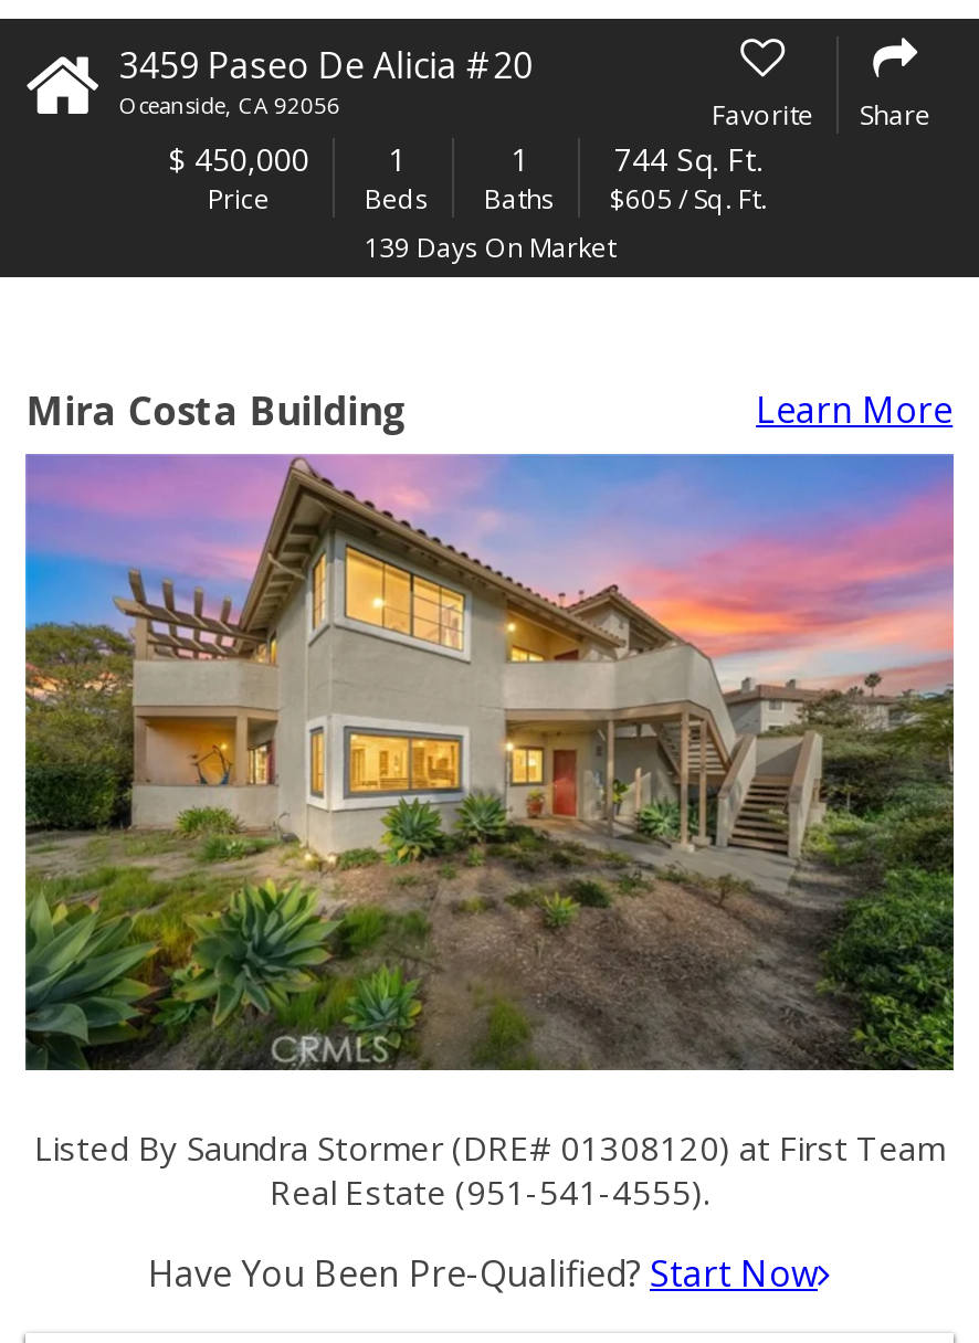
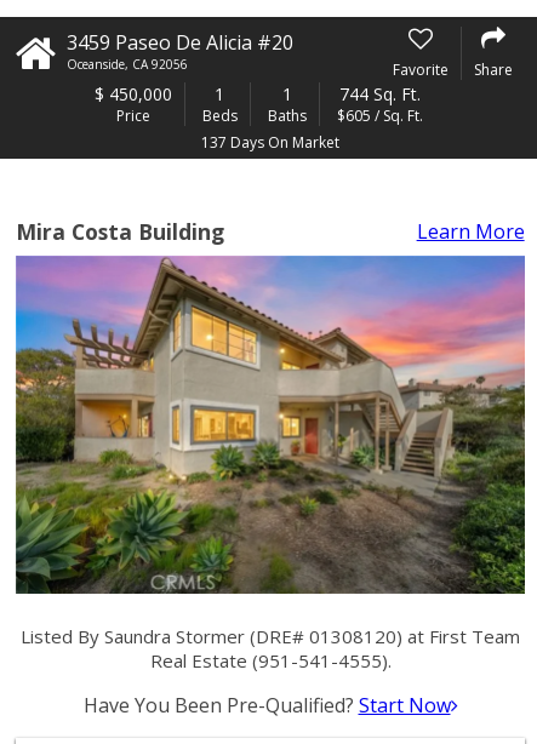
- 139 Days On Market
+ 137 Days On Market
